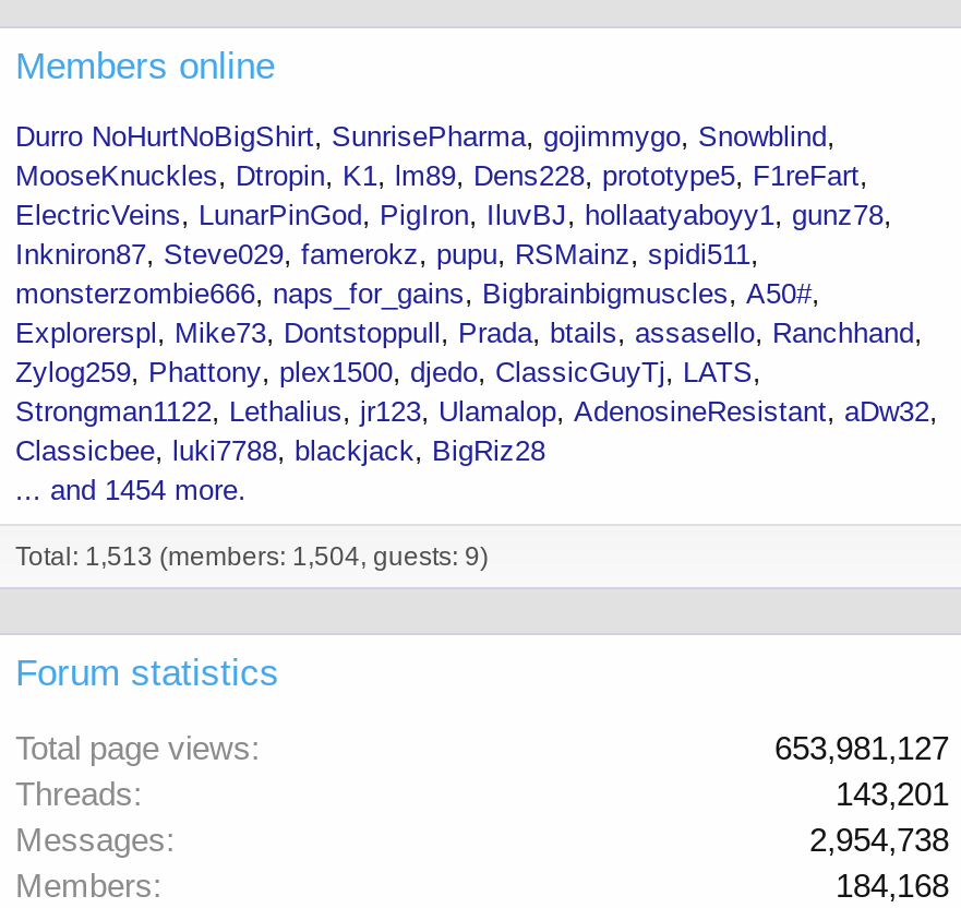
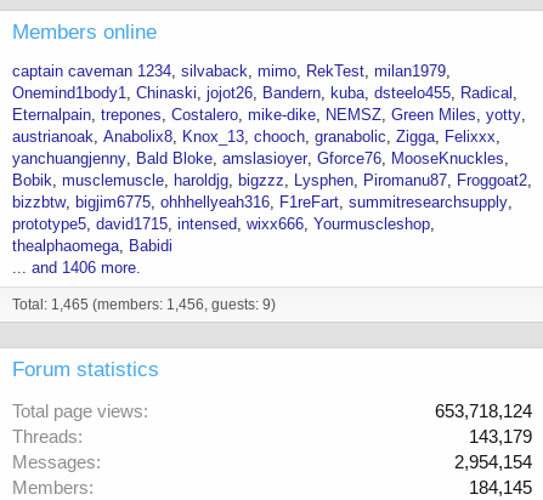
- Durro NoHurtNoBigShirt SunrisePharma gojimmygo Snowblind
- MooseKnuckles Dtropin K1 lm89 Dens228 prototype5 F1reFart
- ElectricVeins LunarPinGod PigIron IluvBJ hollaatyaboyy1 gunz78
- Inkniron87 Steve029 famerokz pupu RSMainz spidi511
- monsterzombie666 naps_for_gains Bigbrainbigmuscles A50#
- Explorerspl Mike73 Dontstoppull Prada btails assasello Ranchhand
- Zylog259 Phattony plex1500 djedo ClassicGuyTj LATS
- Strongman1122 Lethalius jr123 Ulamalop AdenosineResistant aDw32
- Classicbee luki7788 blackjack BigRiz28
- ... and 1454 more.
+ captain caveman 1234 silvaback mimo RekTest milan1979
+ Onemind1body1 Chinaski jojot26 Bandern kuba dsteelo455 Radical
+ Eternalpain trepones Costalero mike-dike NEMSZ Green Miles yotty
+ austrianoak Anabolix8 Knox_13 chooch granabolic Zigga Felixxx
+ yanchuangjenny Bald Bloke amslasioyer Gforce76 MooseKnuckles
+ Bobik musclemuscle haroldjg bigzzz Lysphen Piromanu87 Froggoat2
+ bizzbtw bigjim6775 ohhhellyeah316 F1reFart summitresearchsupply
+ prototype5 david1715 intensed wixx666 Yourmuscleshop
+ thealphaomega Babidi
+ ... and 1406 more.

- Total: 1,513 (members: 1,504, guests: 9)
+ Total: 1,465 (members: 1,456, guests: 9)

- 653,981,127
+ 653,718,124

- 143,201
+ 143,179

- 2,954,738
+ 2,954,154

- 184,168
+ 184,145
